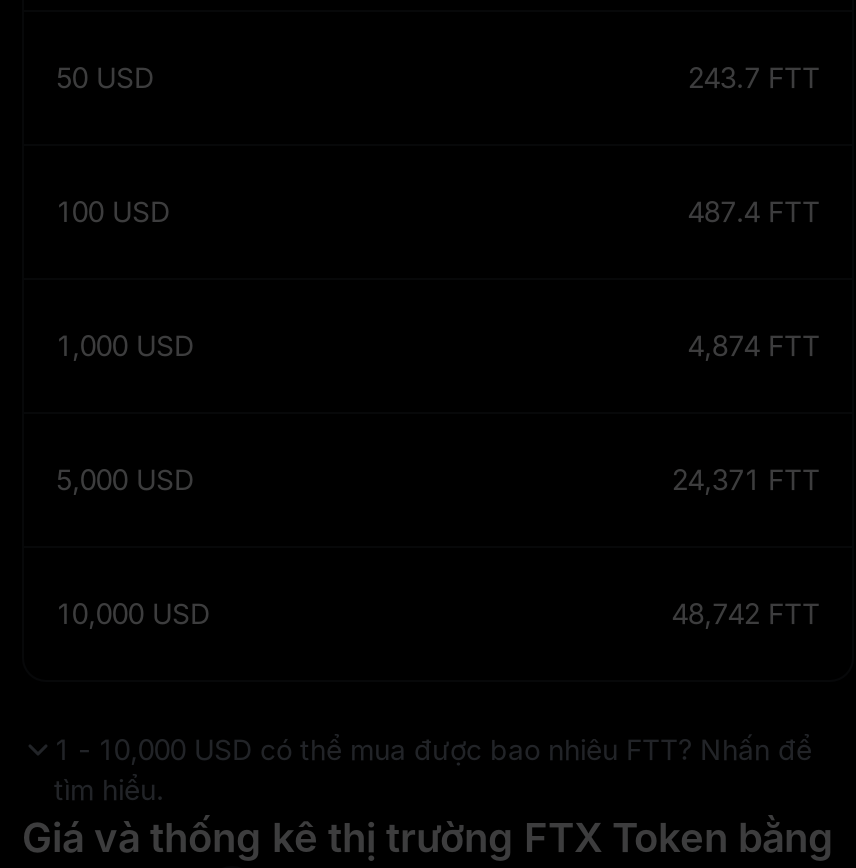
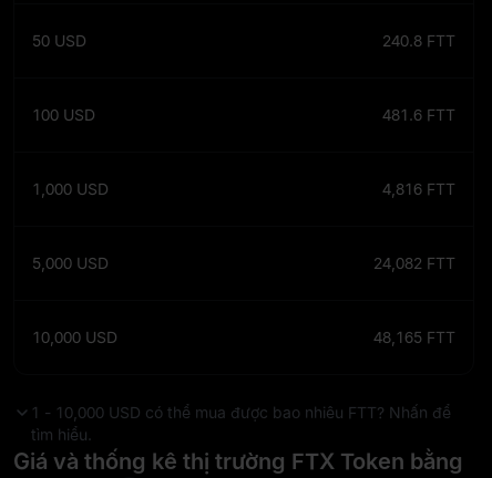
- 243.7 FTT
+ 240.8 FTT

- 487.4 FTT
+ 481.6 FTT

- 4,874 FTT
+ 4,816 FTT

- 24,371 FTT
+ 24,082 FTT

- 48,742 FTT
+ 48,165 FTT
